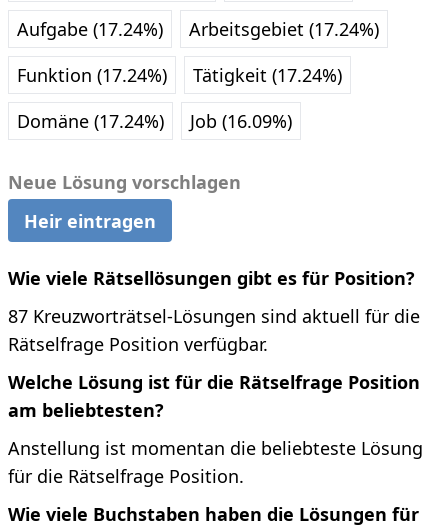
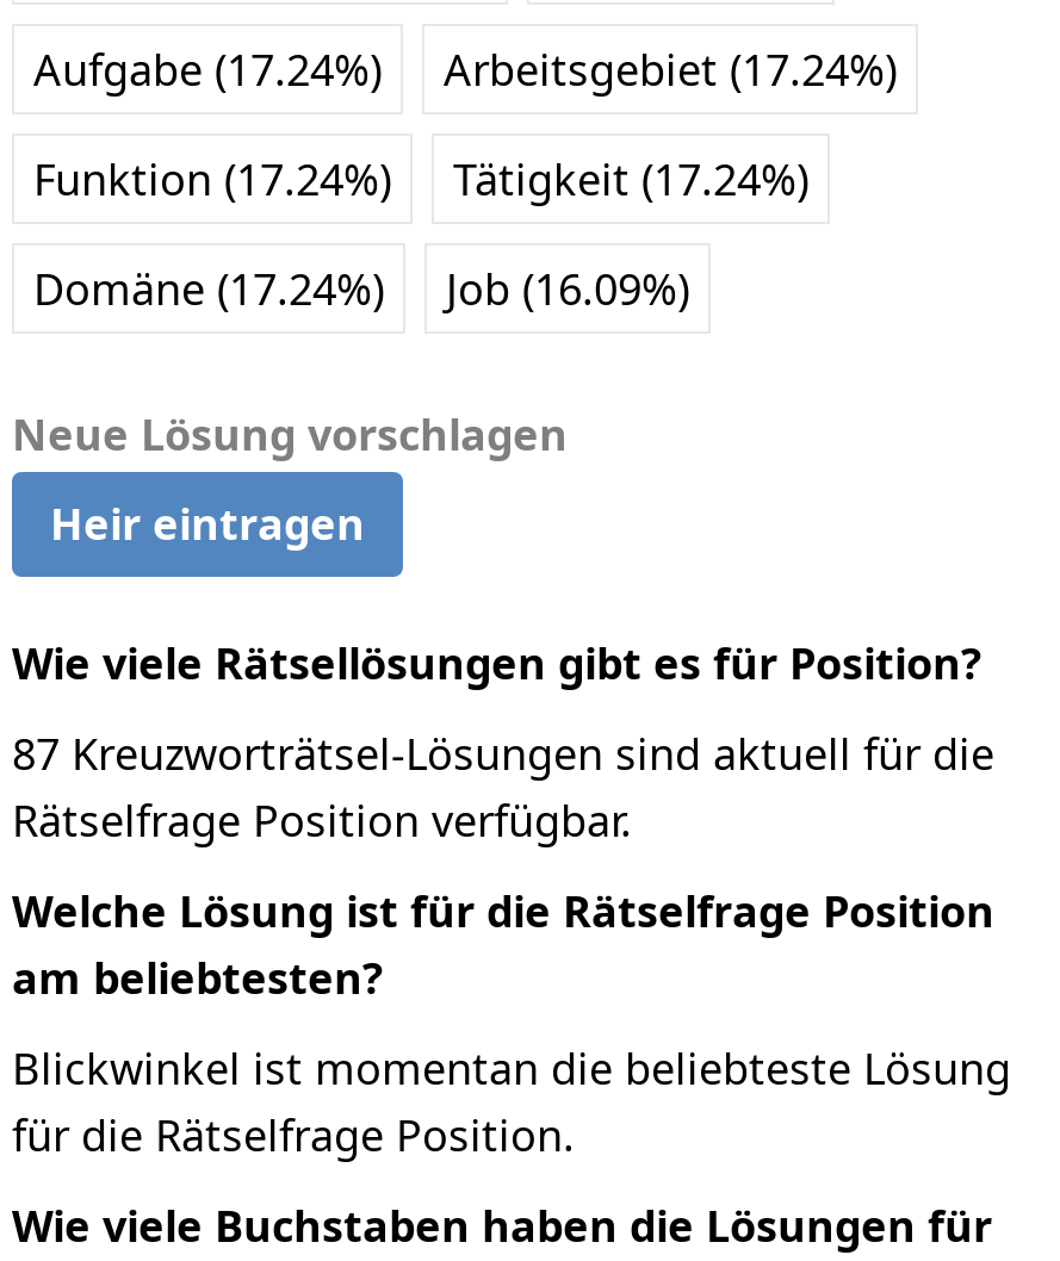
- Anstellung ist momentan die beliebteste Lösung
+ Blickwinkel ist momentan die beliebteste Lösung
